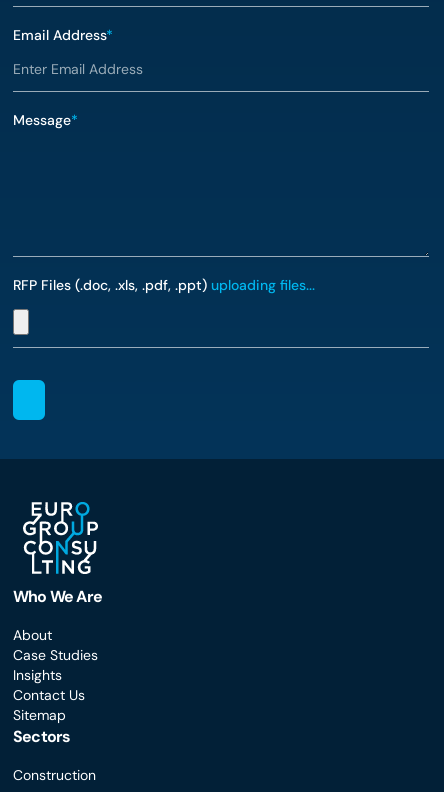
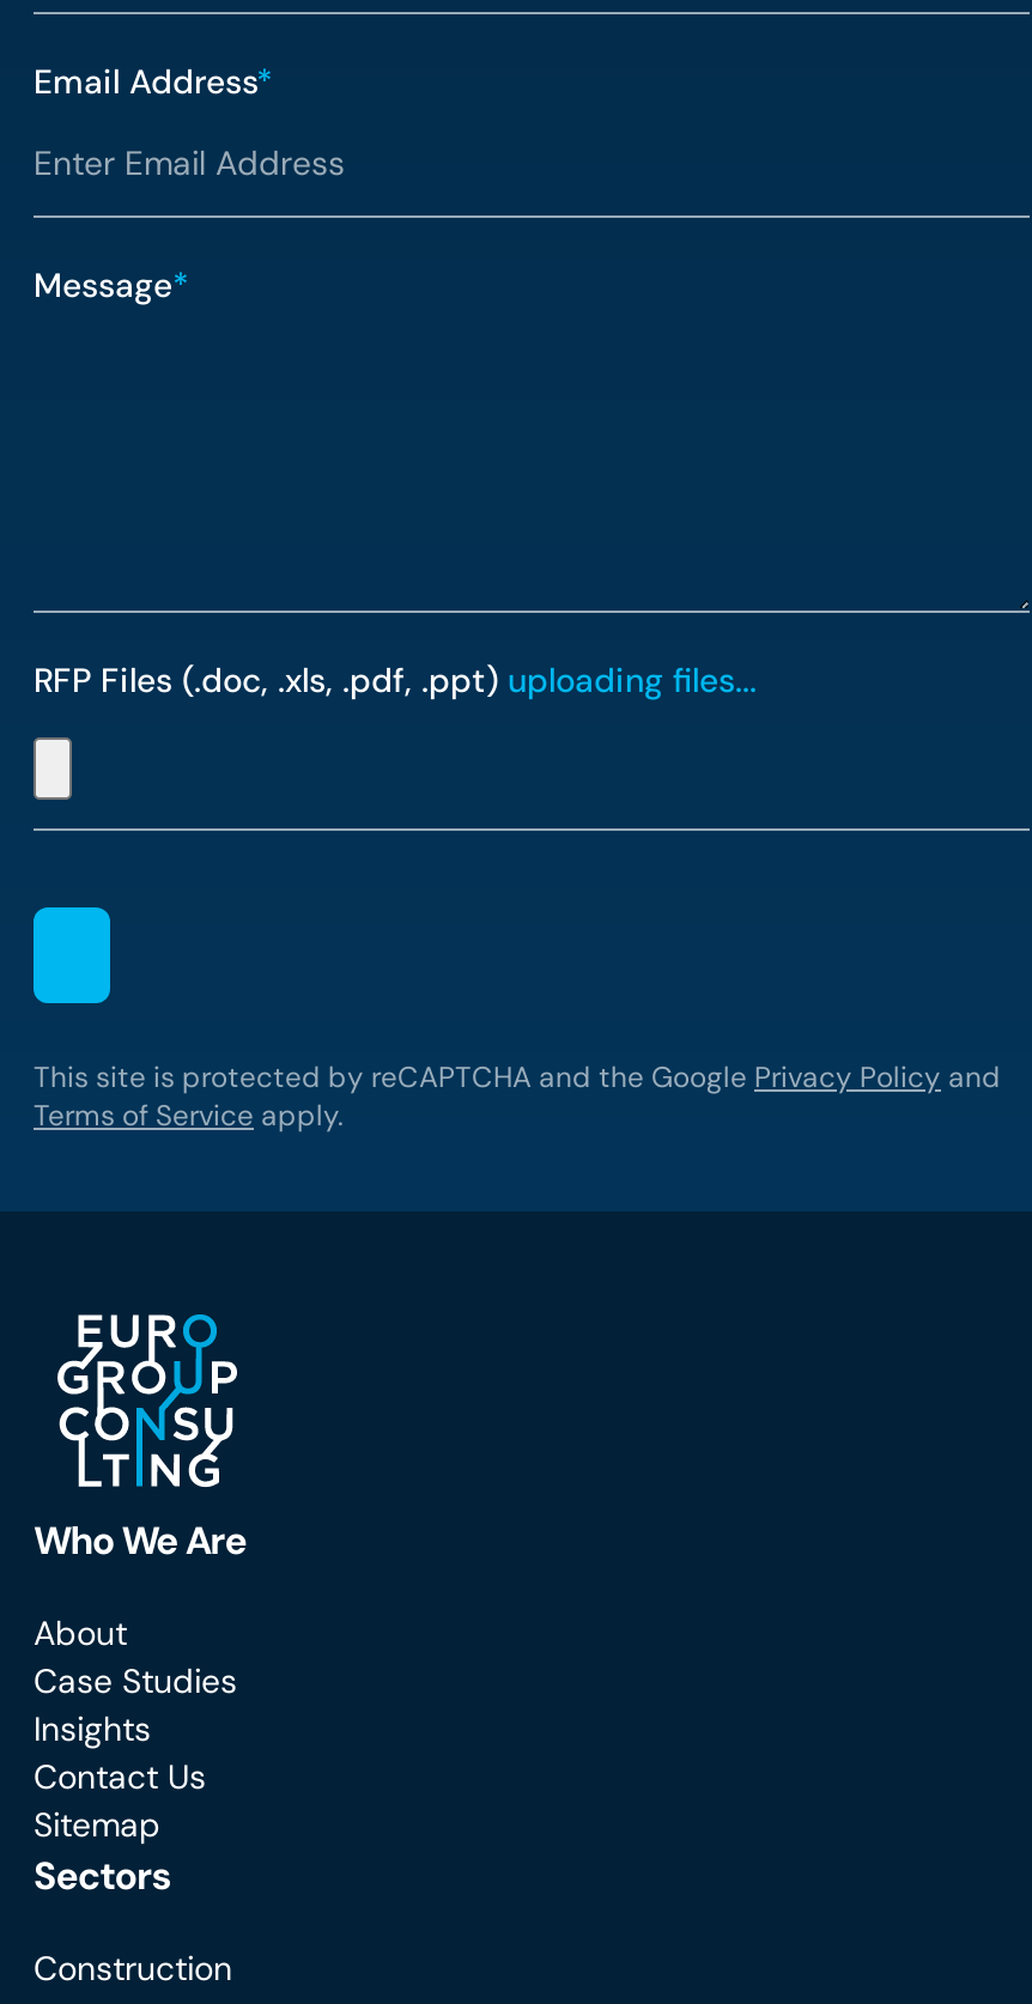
+ This site is protected by reCAPTCHA and the Google Privacy Policy and
+ Terms of Service apply.
